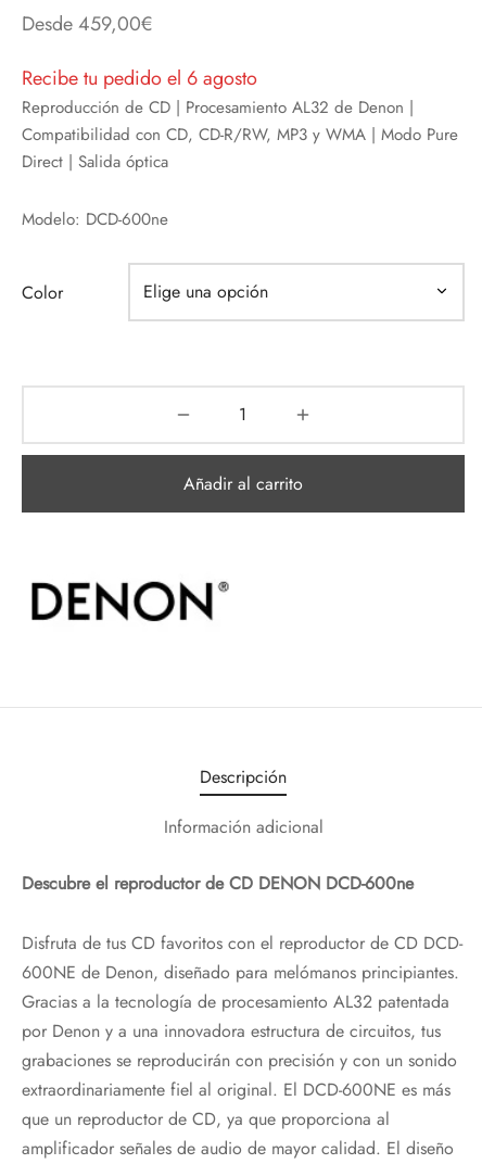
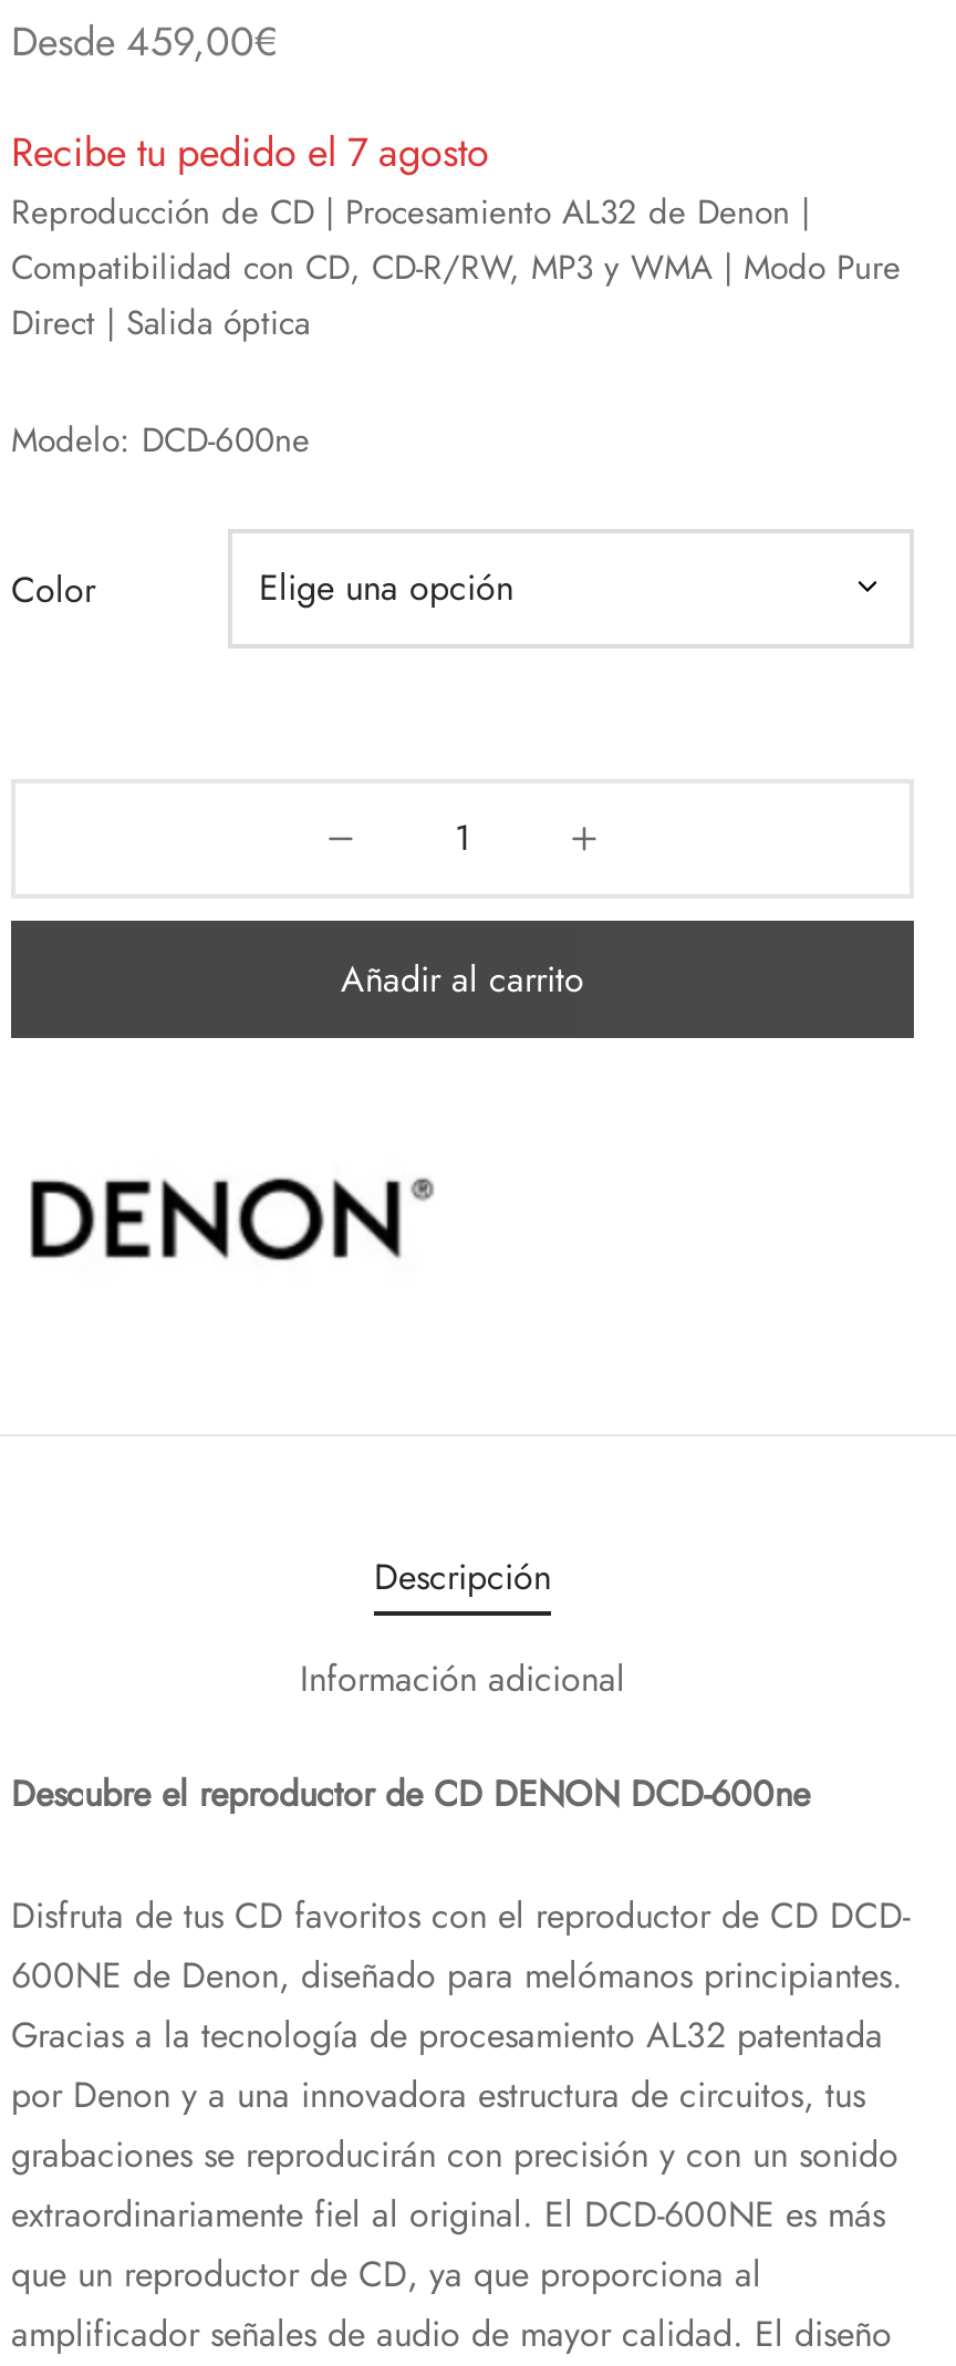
- Recibe tu pedido el 6 agosto
+ Recibe tu pedido el 7 agosto
